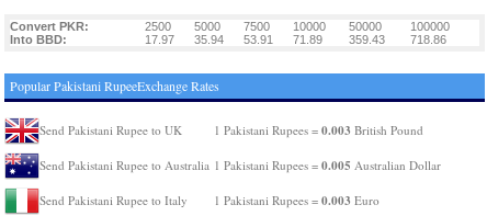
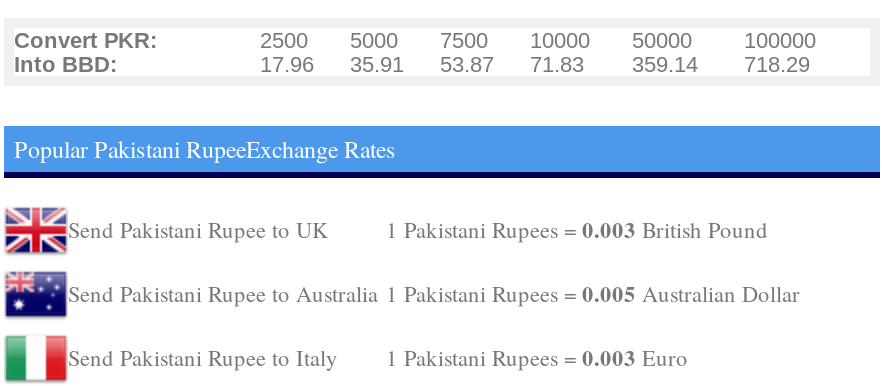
- 17.97
+ 17.96

- 35.94
+ 35.91

- 53.91
+ 53.87

- 71.89
+ 71.83

- 359.43
+ 359.14

- 718.86
+ 718.29
